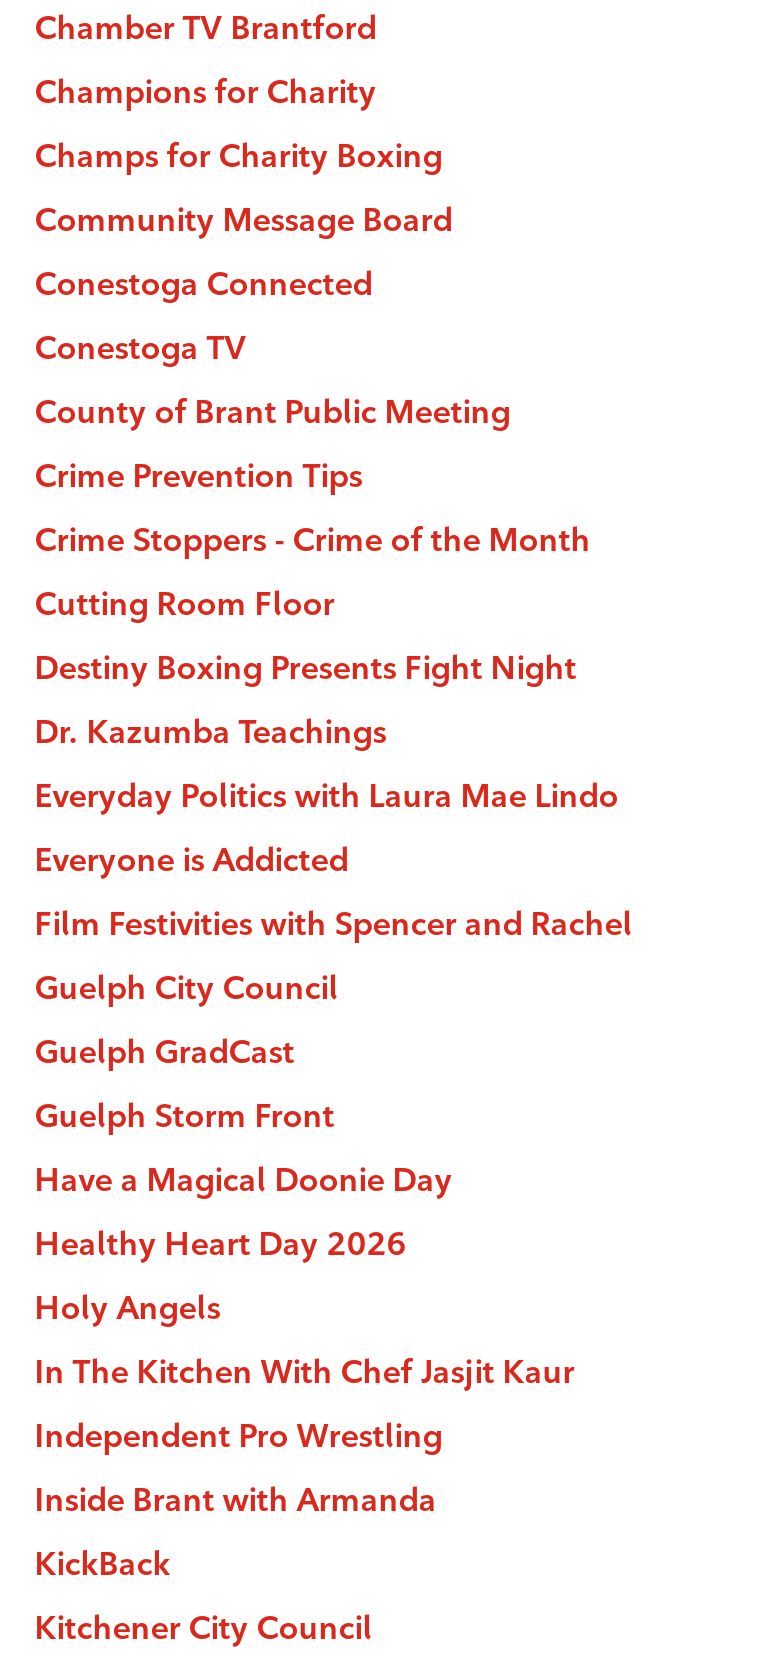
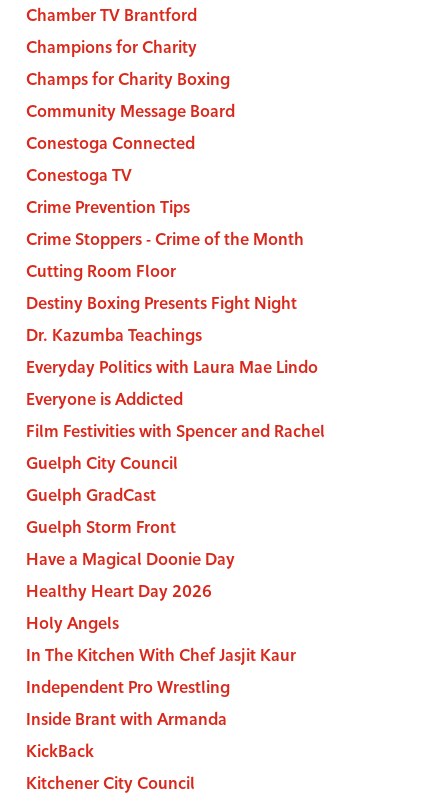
- County of Brant Public Meeting
